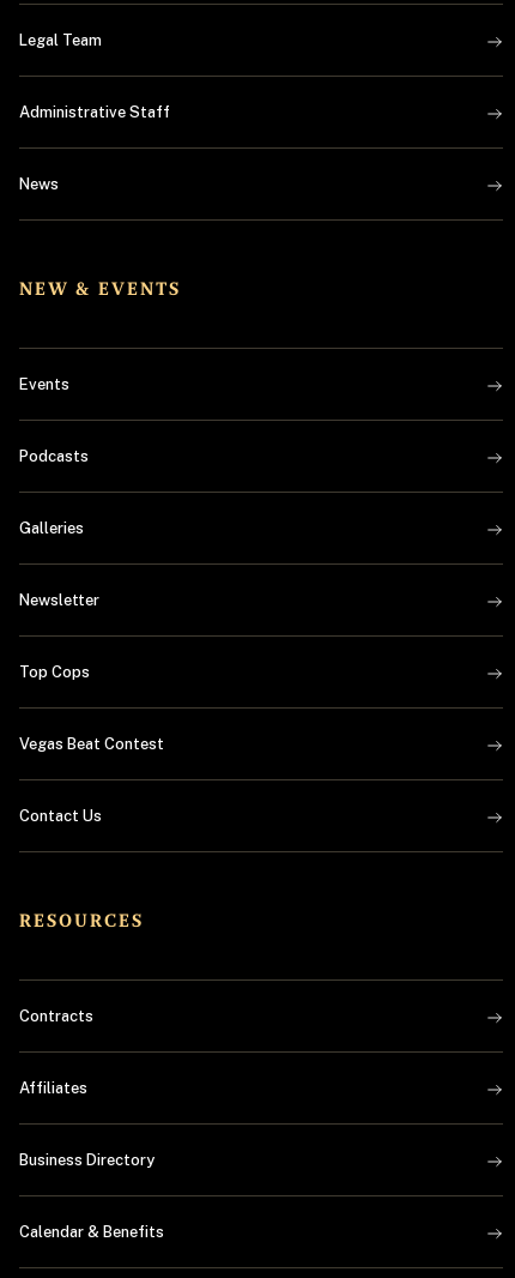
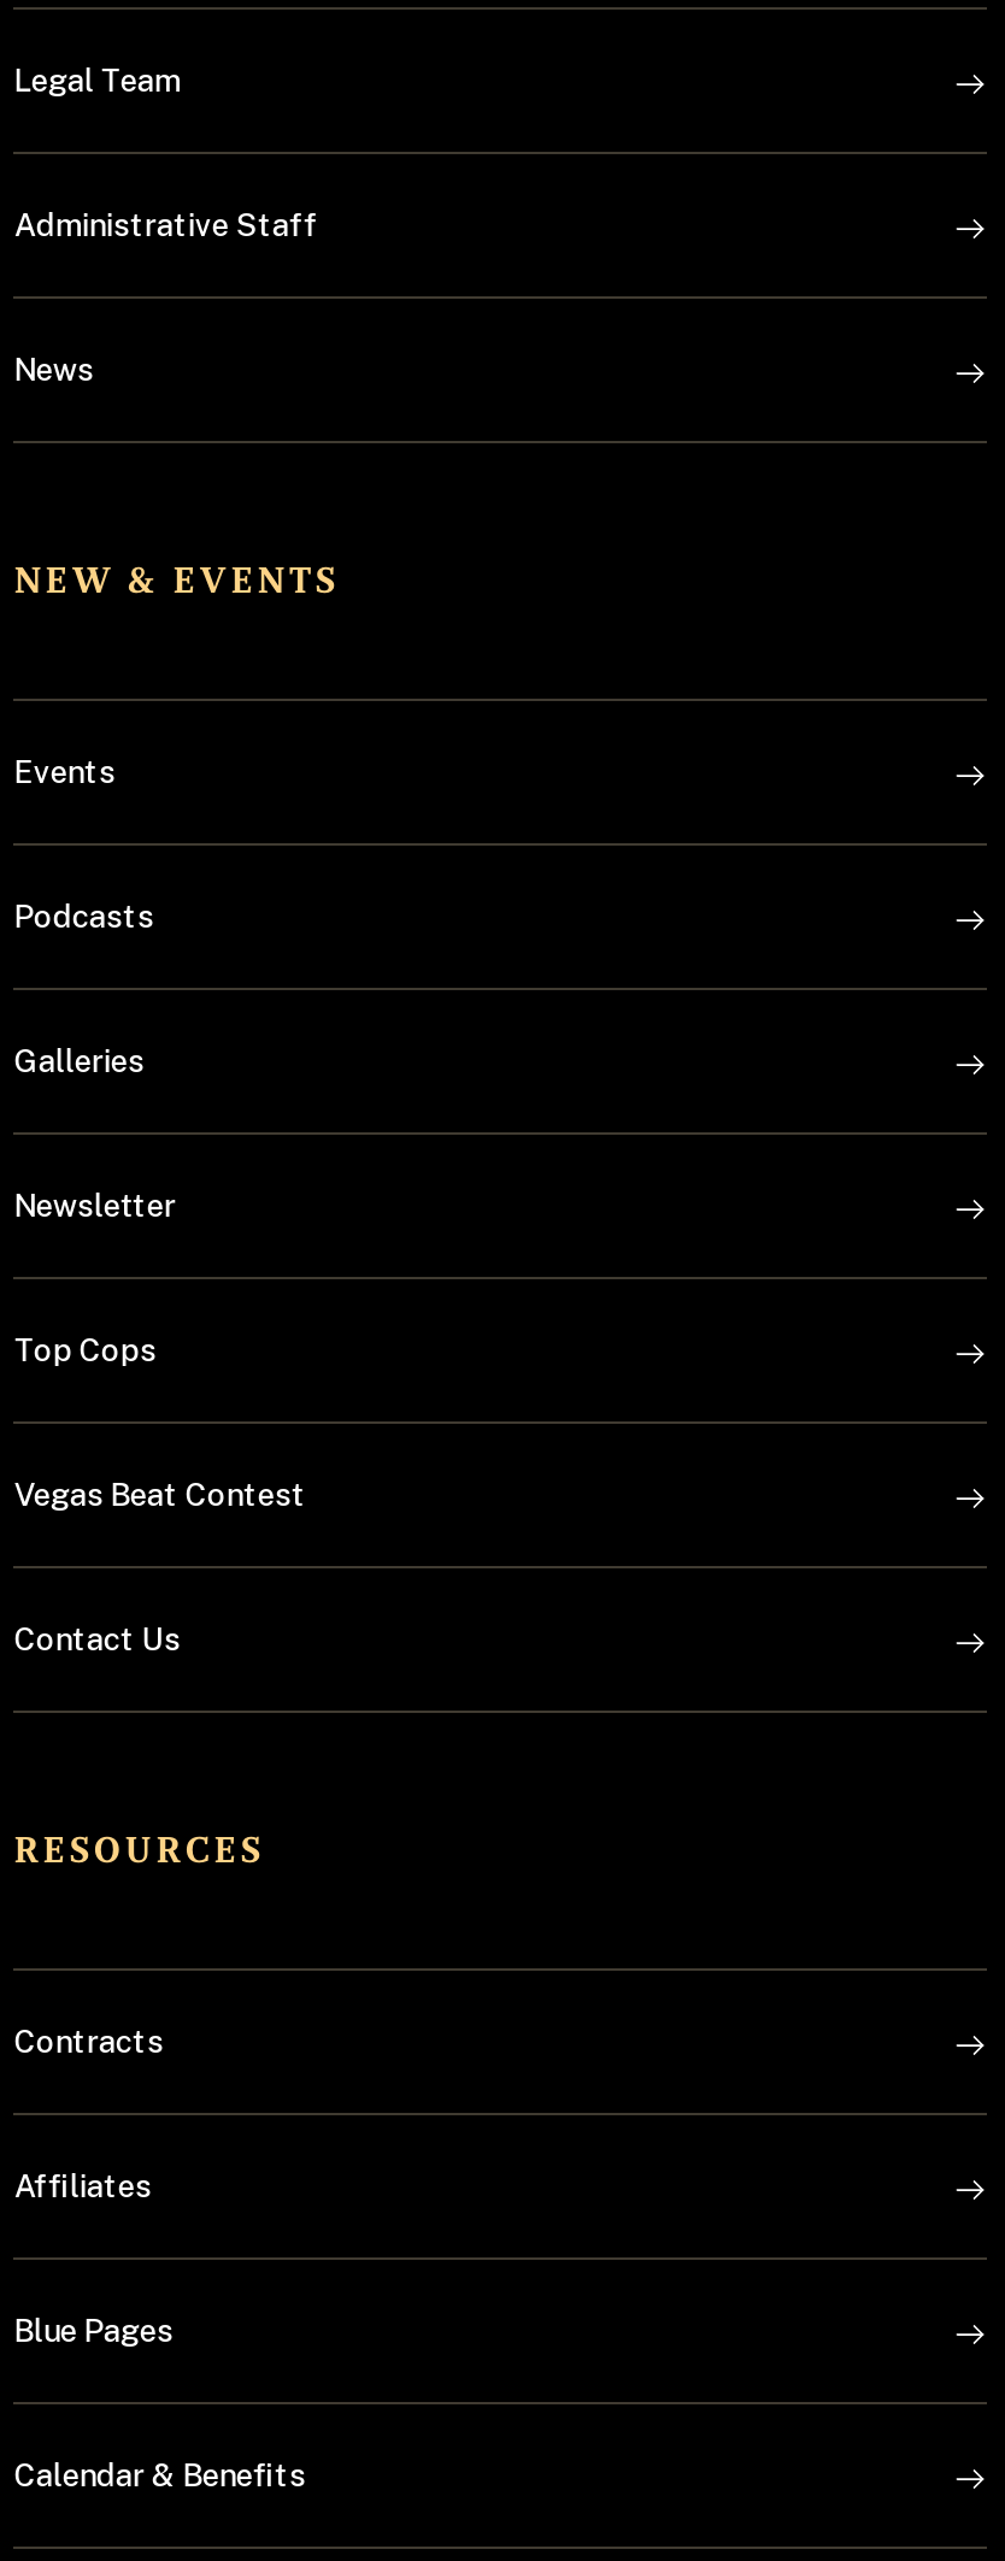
- Business Directory
+ Blue Pages
